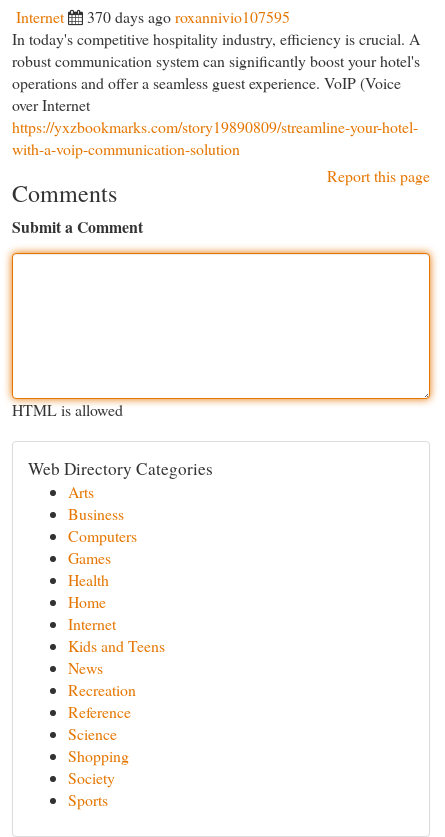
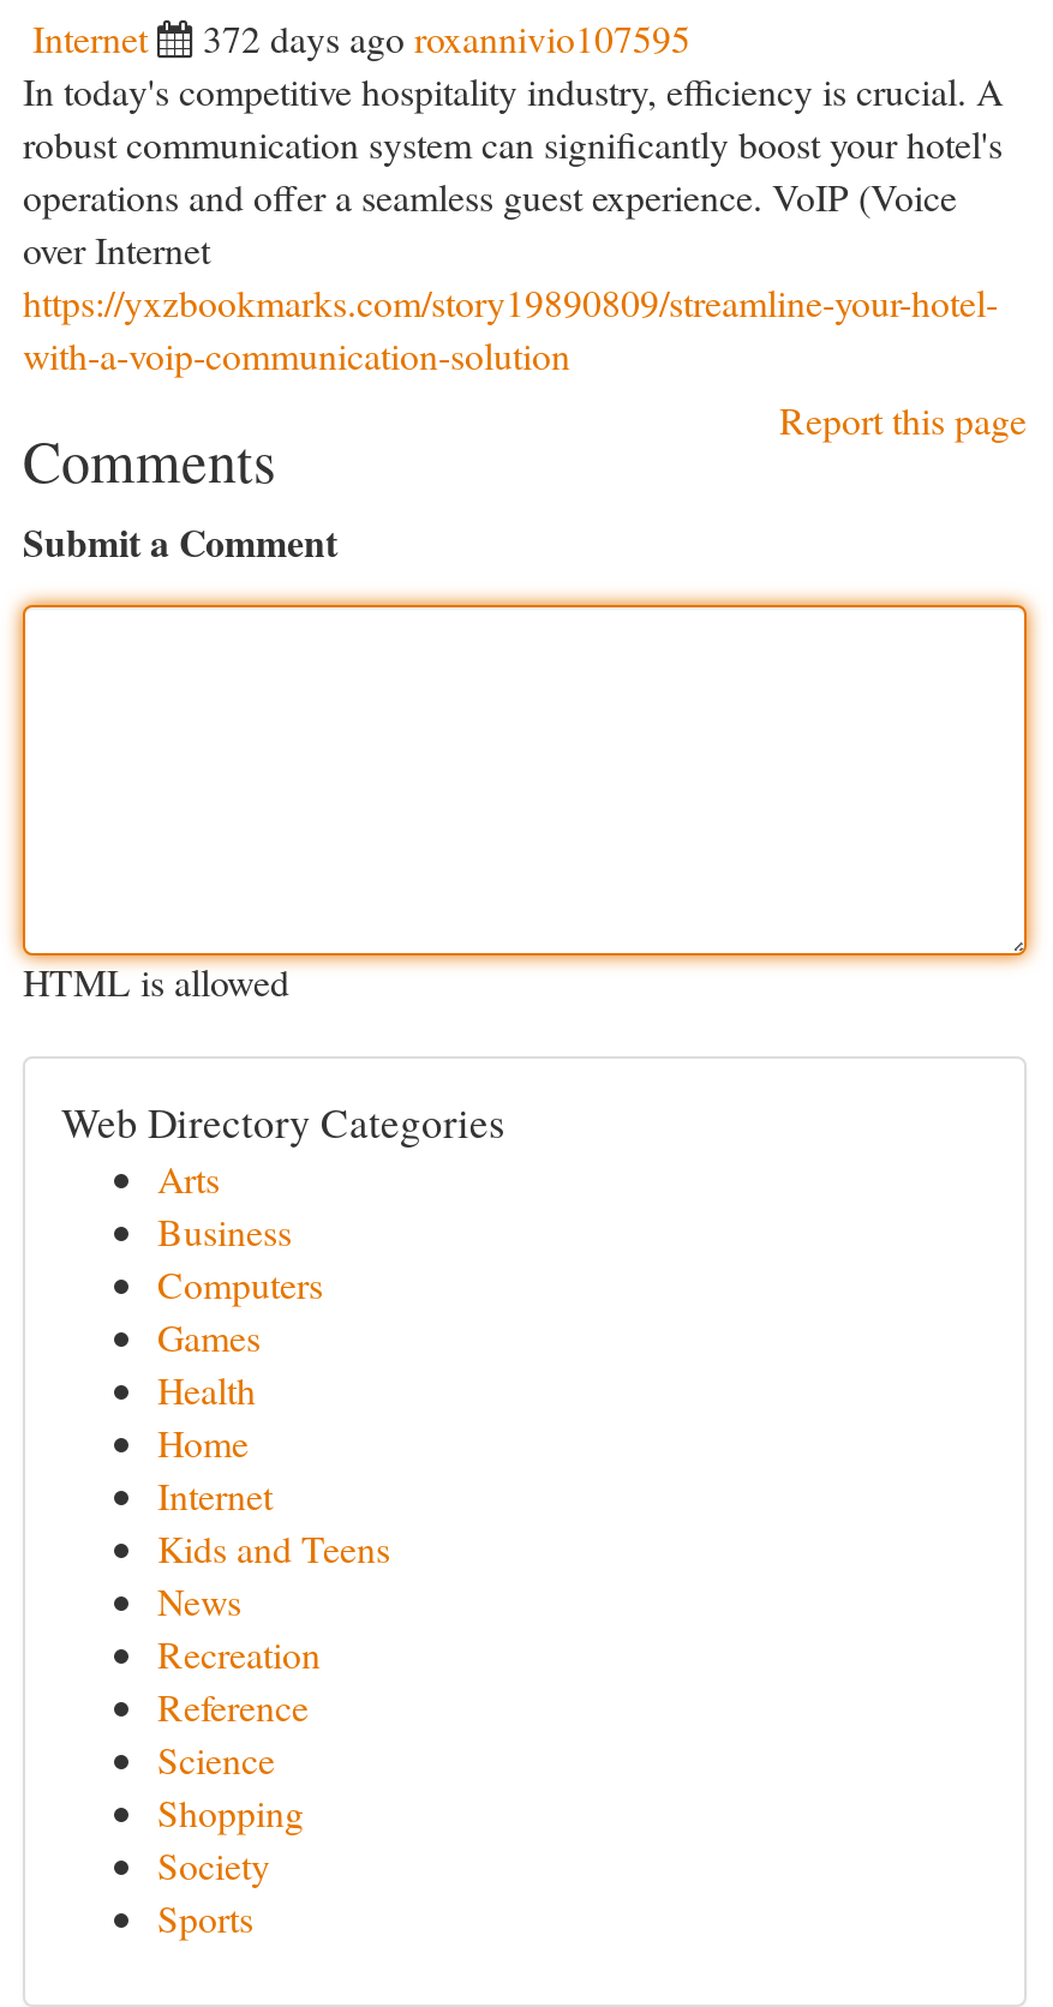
- 370 days ago roxannivio107595
+ 372 days ago roxannivio107595
